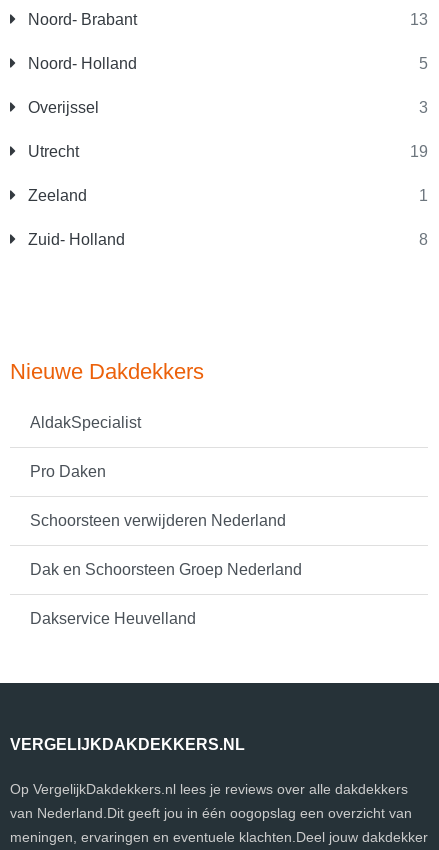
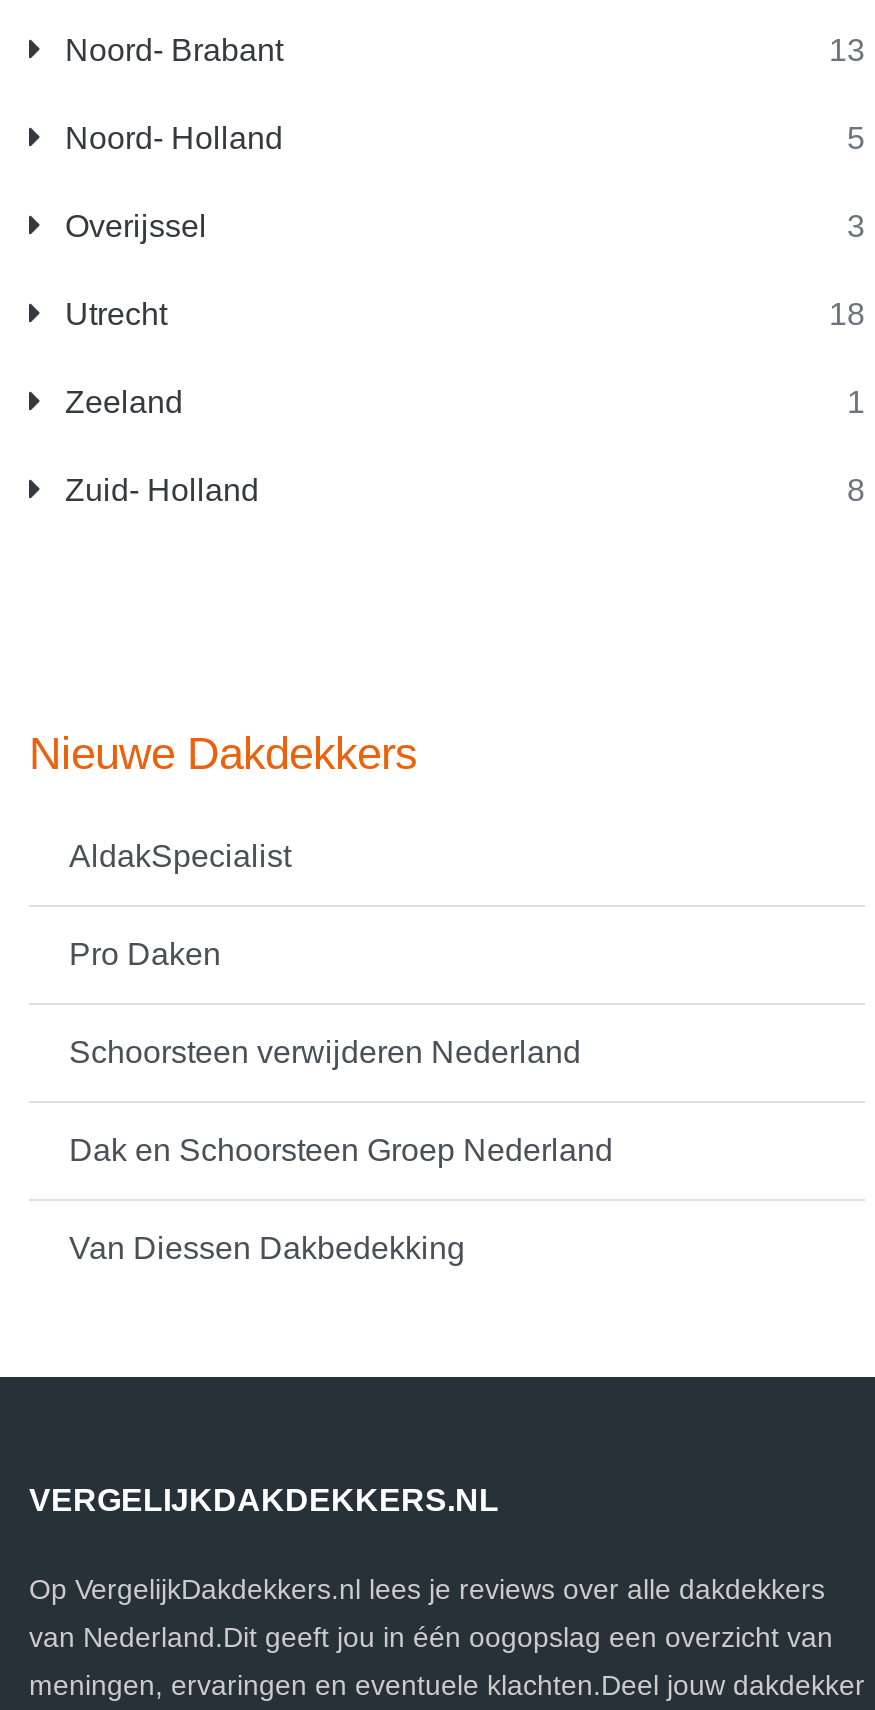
- 19
+ 18

- Dakservice Heuvelland
+ Van Diessen Dakbedekking
